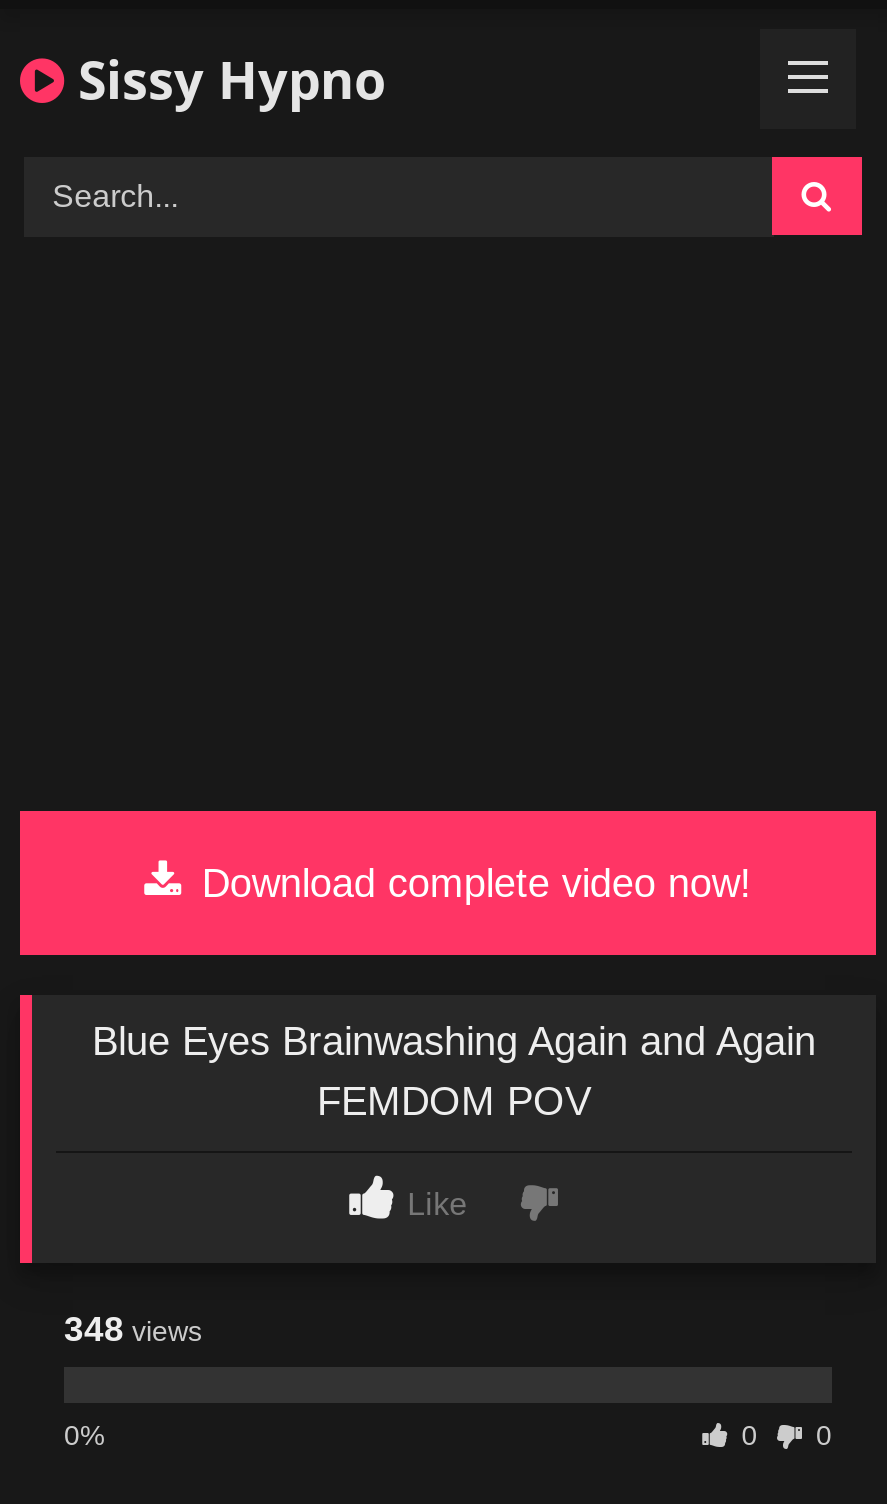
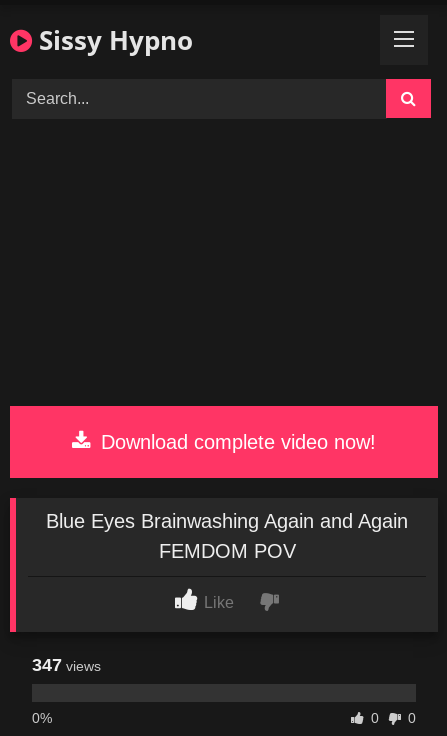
- 348 views
+ 347 views
